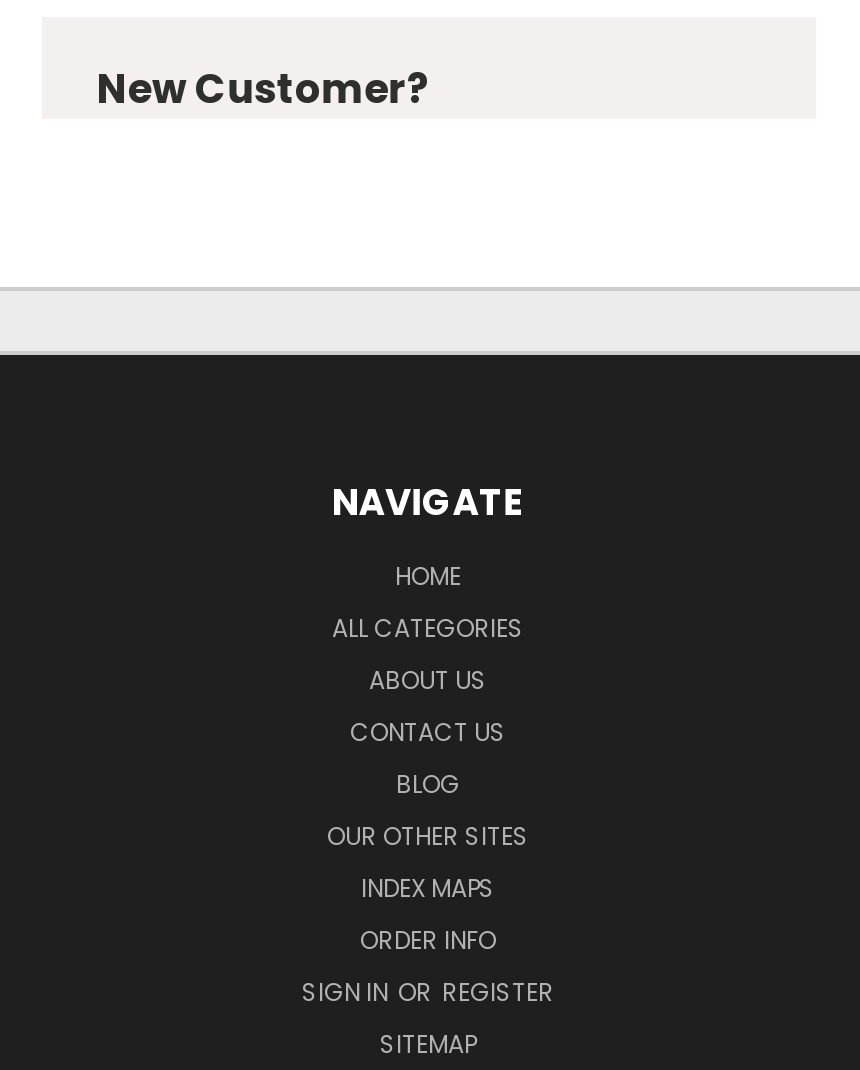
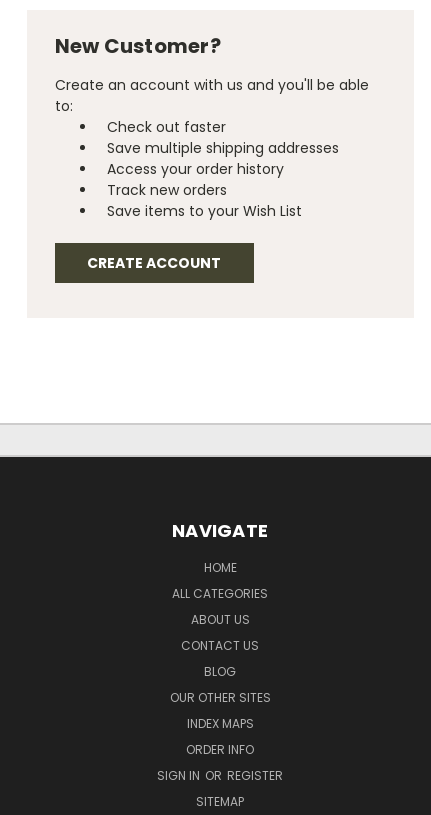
+ Create an account with us and you'll be able
+ to:
+ Check out faster
+ Save multiple shipping addresses
+ Access your order history
+ Track new orders
+ Save items to your Wish List
+ CREATE ACCOUNT
